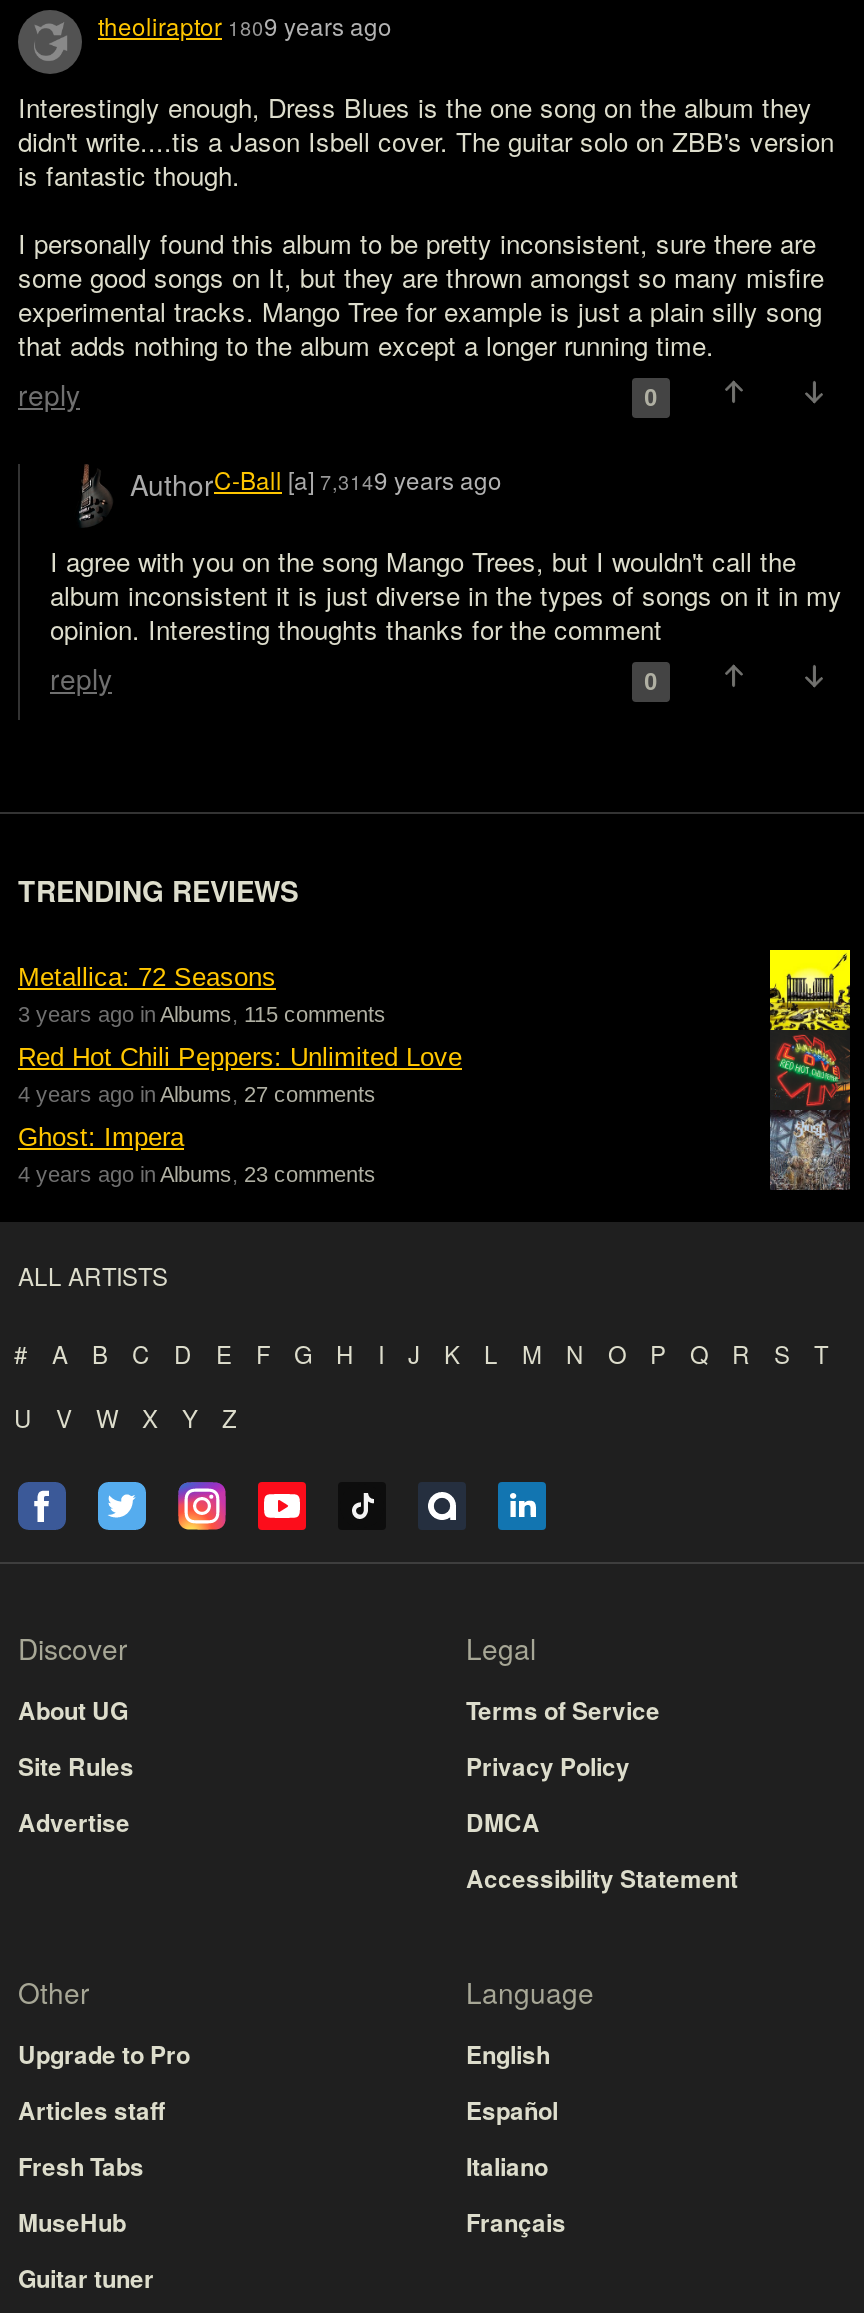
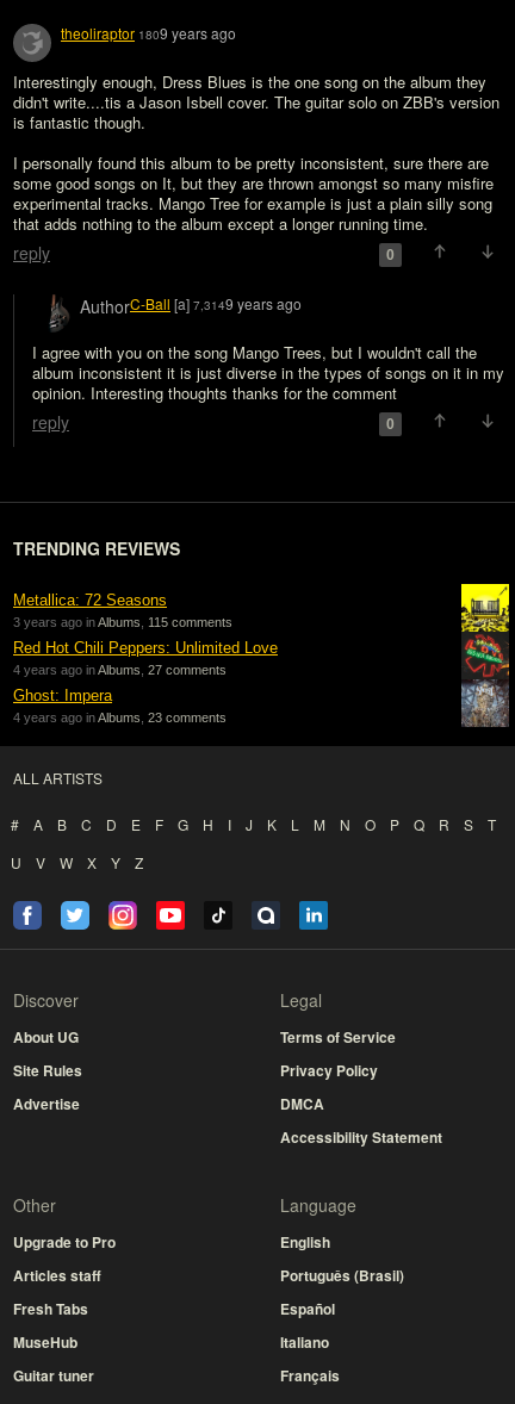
moved down: Español | Italiano | Français

+ Português (Brasil)
